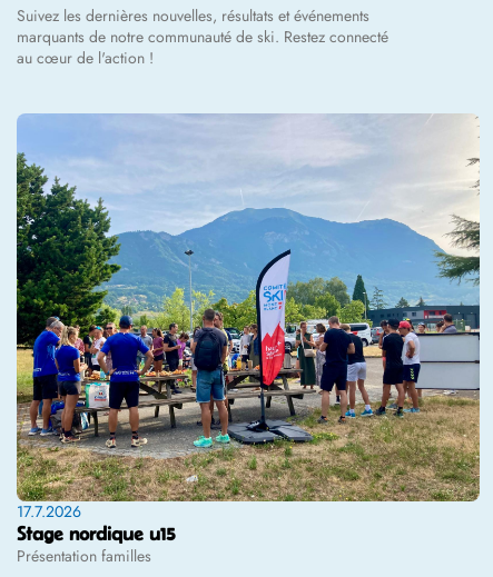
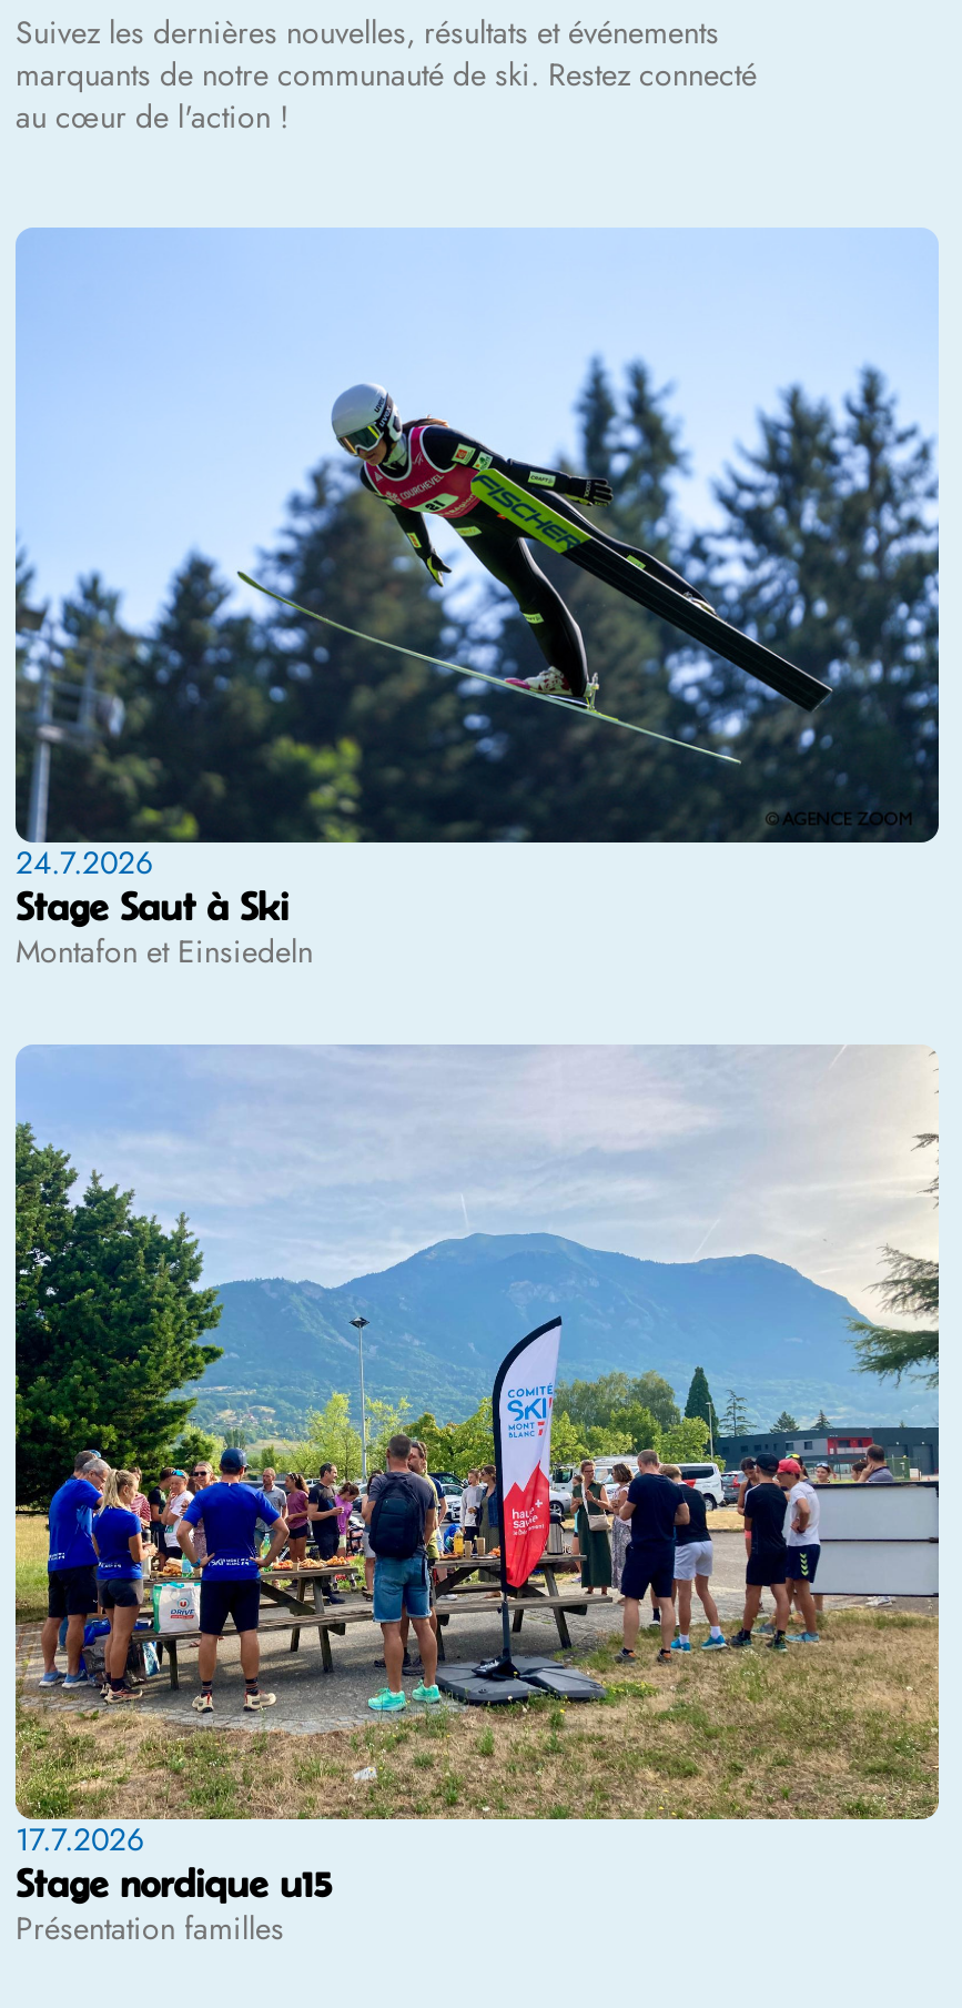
+ [image]
+ 24.7.2026
+ Stage Saut à Ski
+ Montafon et Einsiedeln
